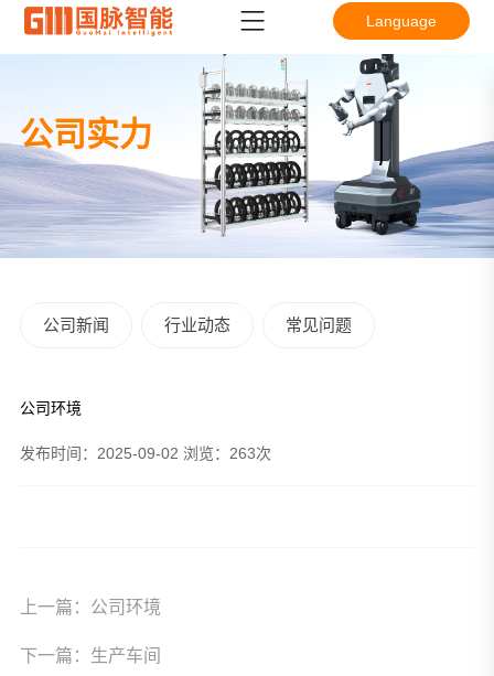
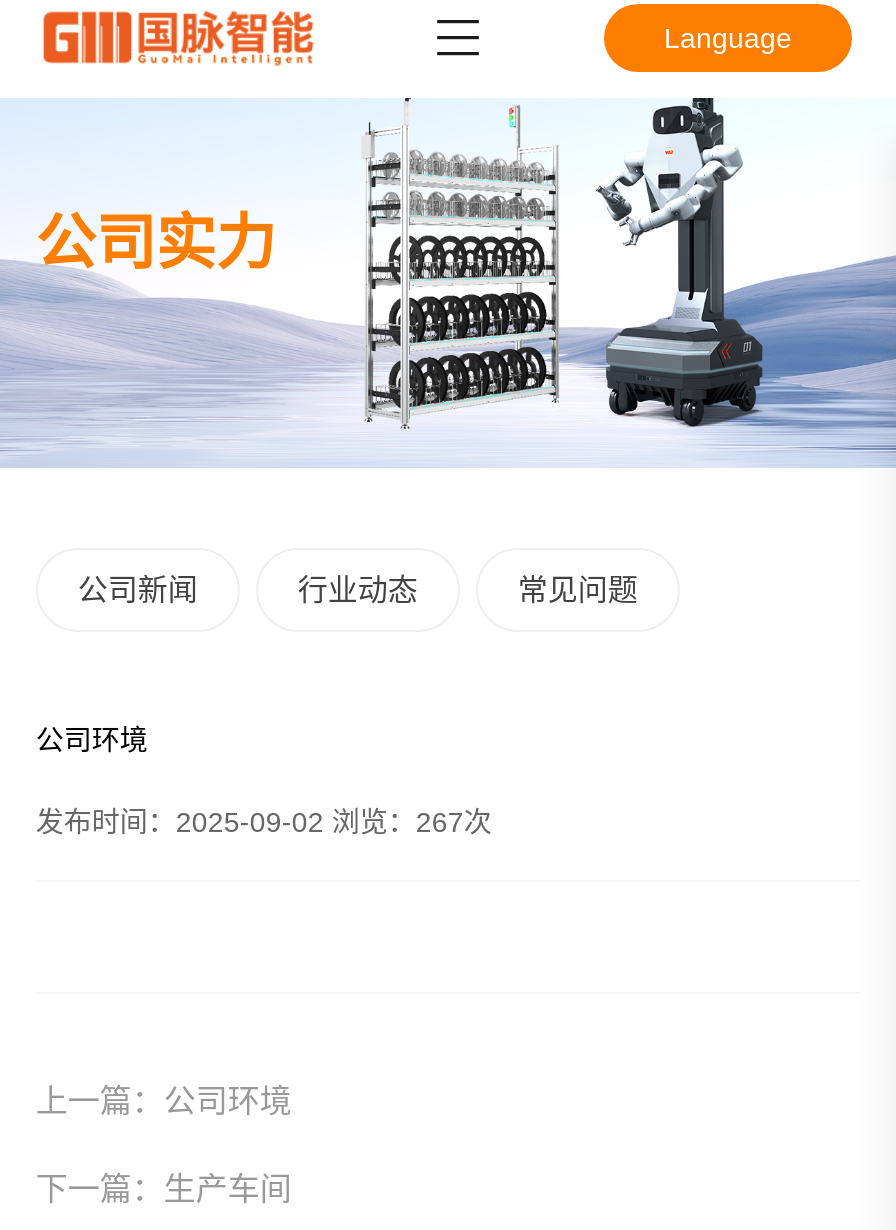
- 发布时间：2025-09-02 浏览：263次
+ 发布时间：2025-09-02 浏览：267次
